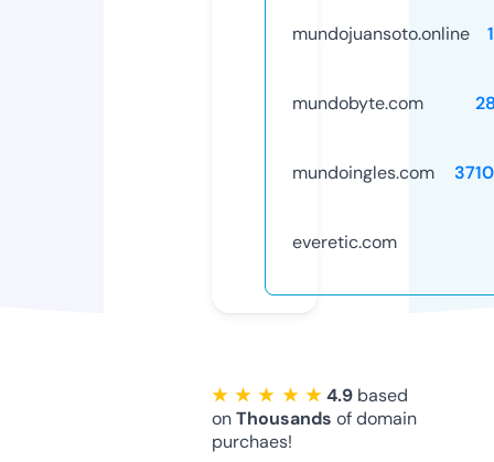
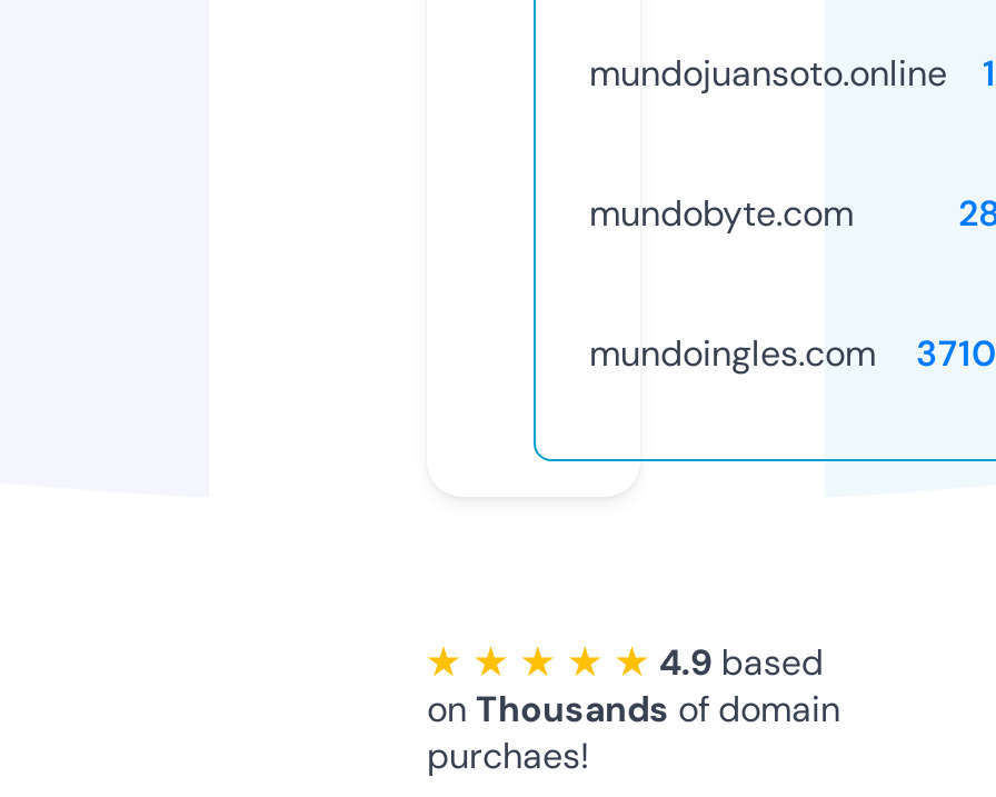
- everetic.com
